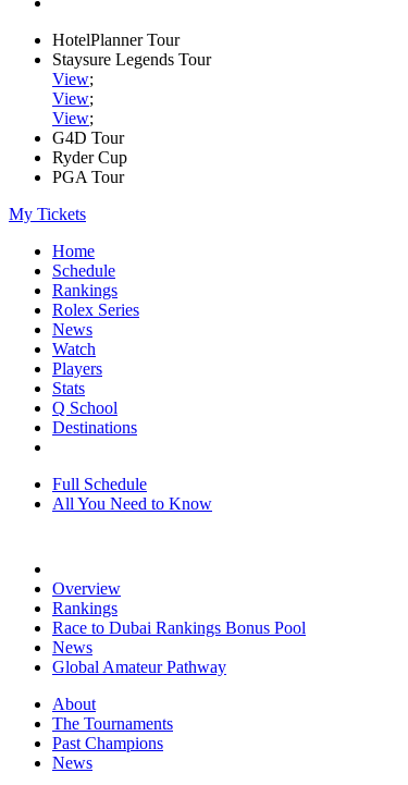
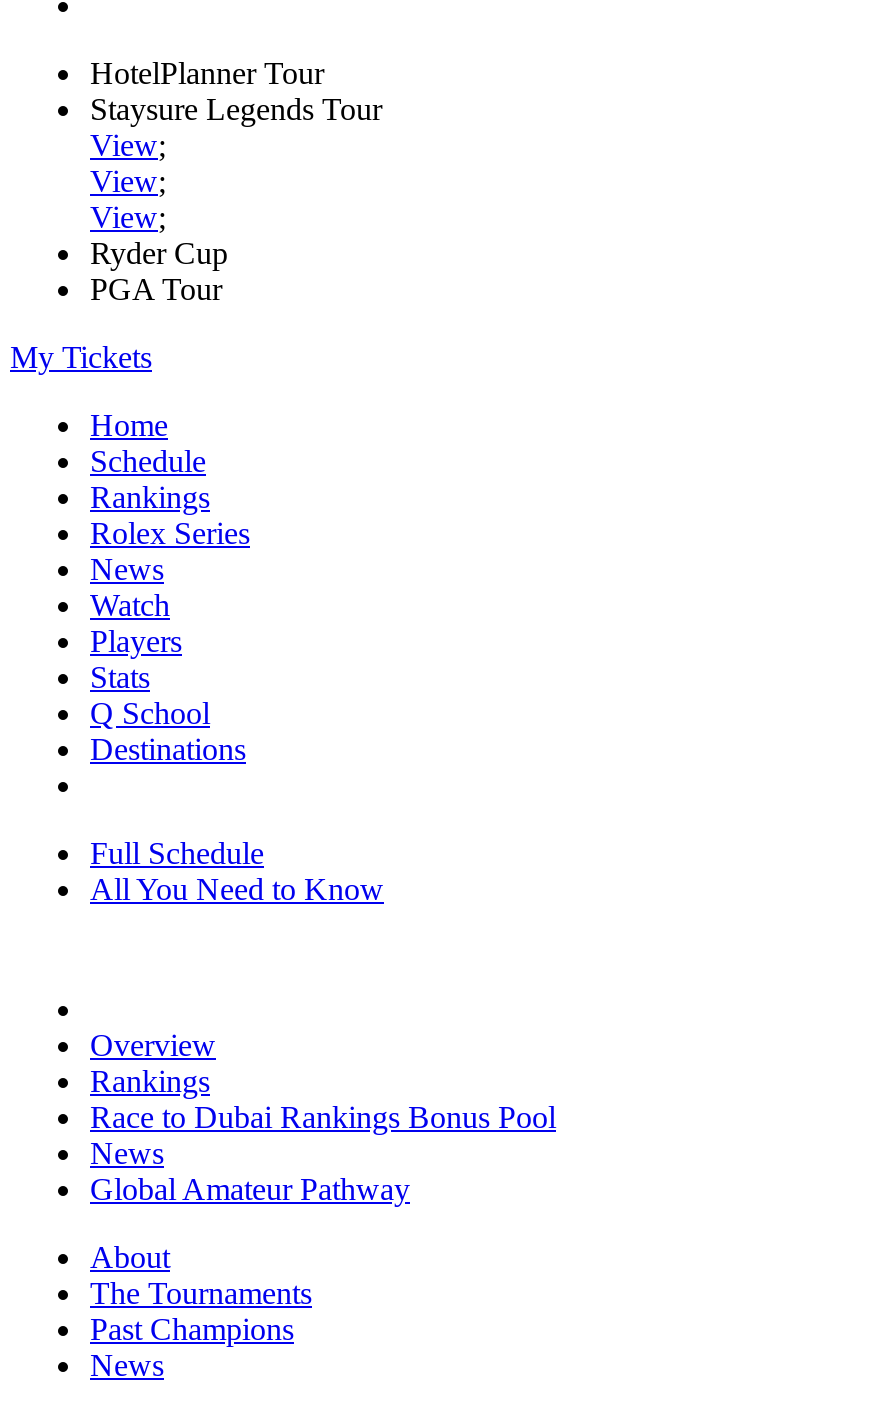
- G4D Tour
